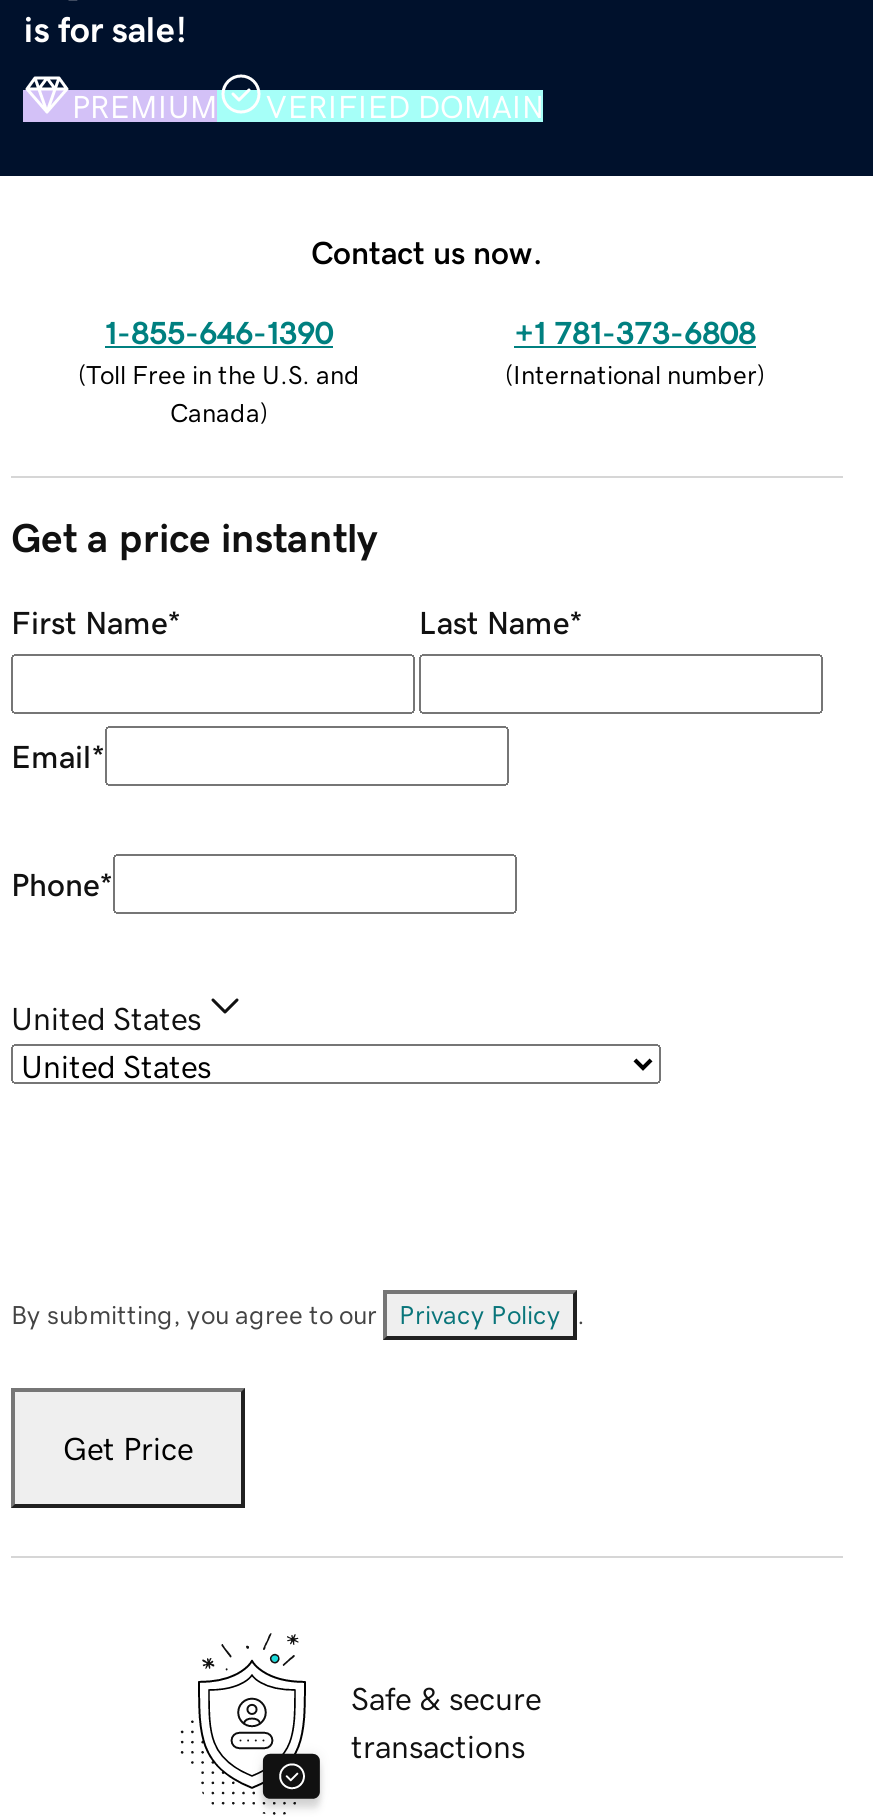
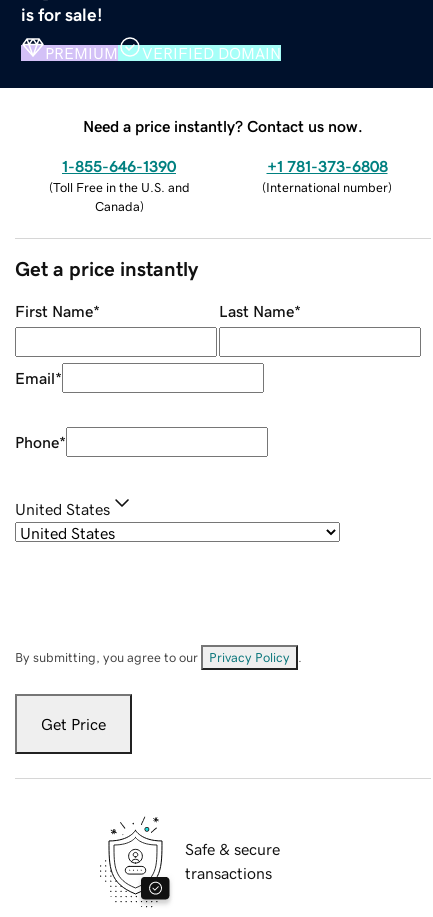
- Contact us now.
+ Need a price instantly? Contact us now.
